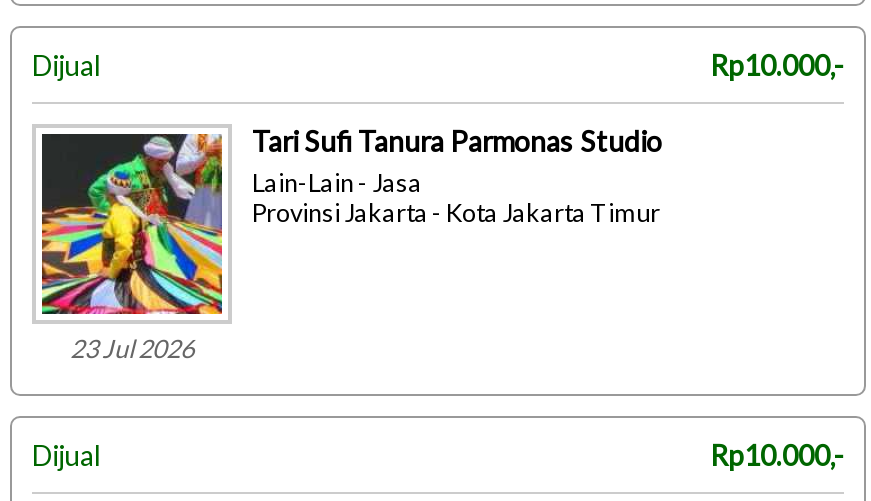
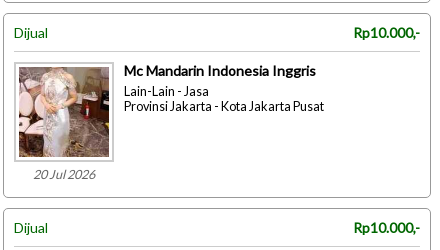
- [image]
- 23 Jul 2026
+ [image]
+ 20 Jul 2026

- Tari Sufi Tanura Parmonas Studio
+ Mc Mandarin Indonesia Inggris

- Provinsi Jakarta - Kota Jakarta Timur
+ Provinsi Jakarta - Kota Jakarta Pusat
